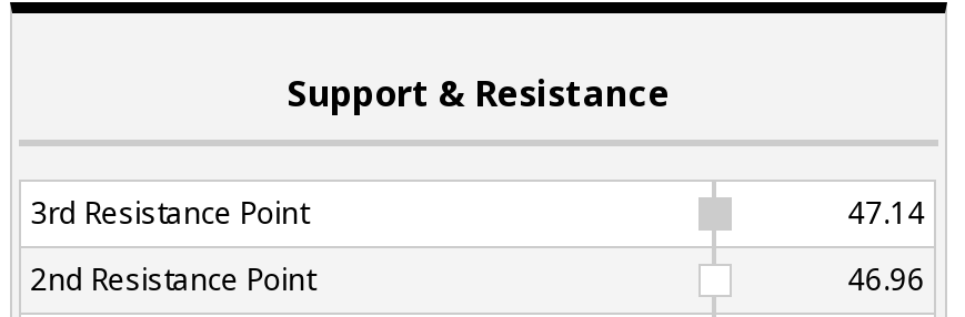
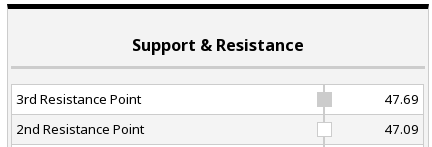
- 47.14
+ 47.69

- 46.96
+ 47.09
